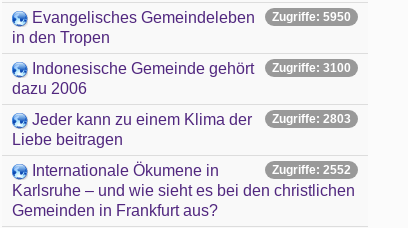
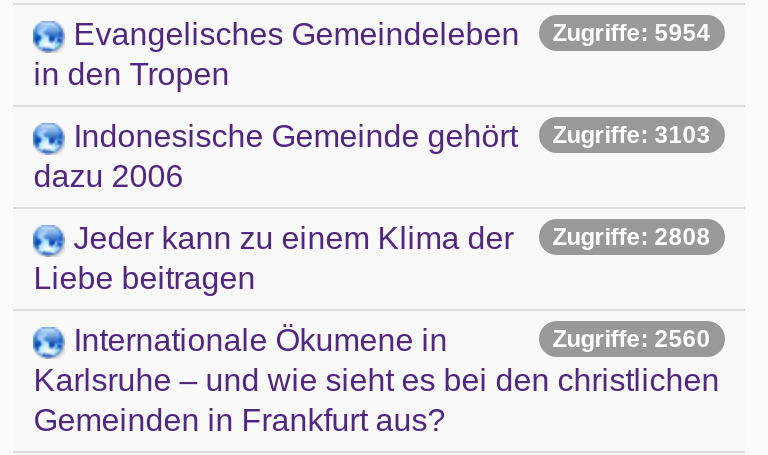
- Evangelisches Gemeindeleben Zugriffe: 5950
+ Evangelisches Gemeindeleben Zugriffe: 5954

- Indonesische Gemeinde gehört Zugriffe: 3100
+ Indonesische Gemeinde gehört Zugriffe: 3103

- Jeder kann zu einem Klima der Zugriffe: 2803
+ Jeder kann zu einem Klima der Zugriffe: 2808

- Zugriffe: 2552
+ Zugriffe: 2560
